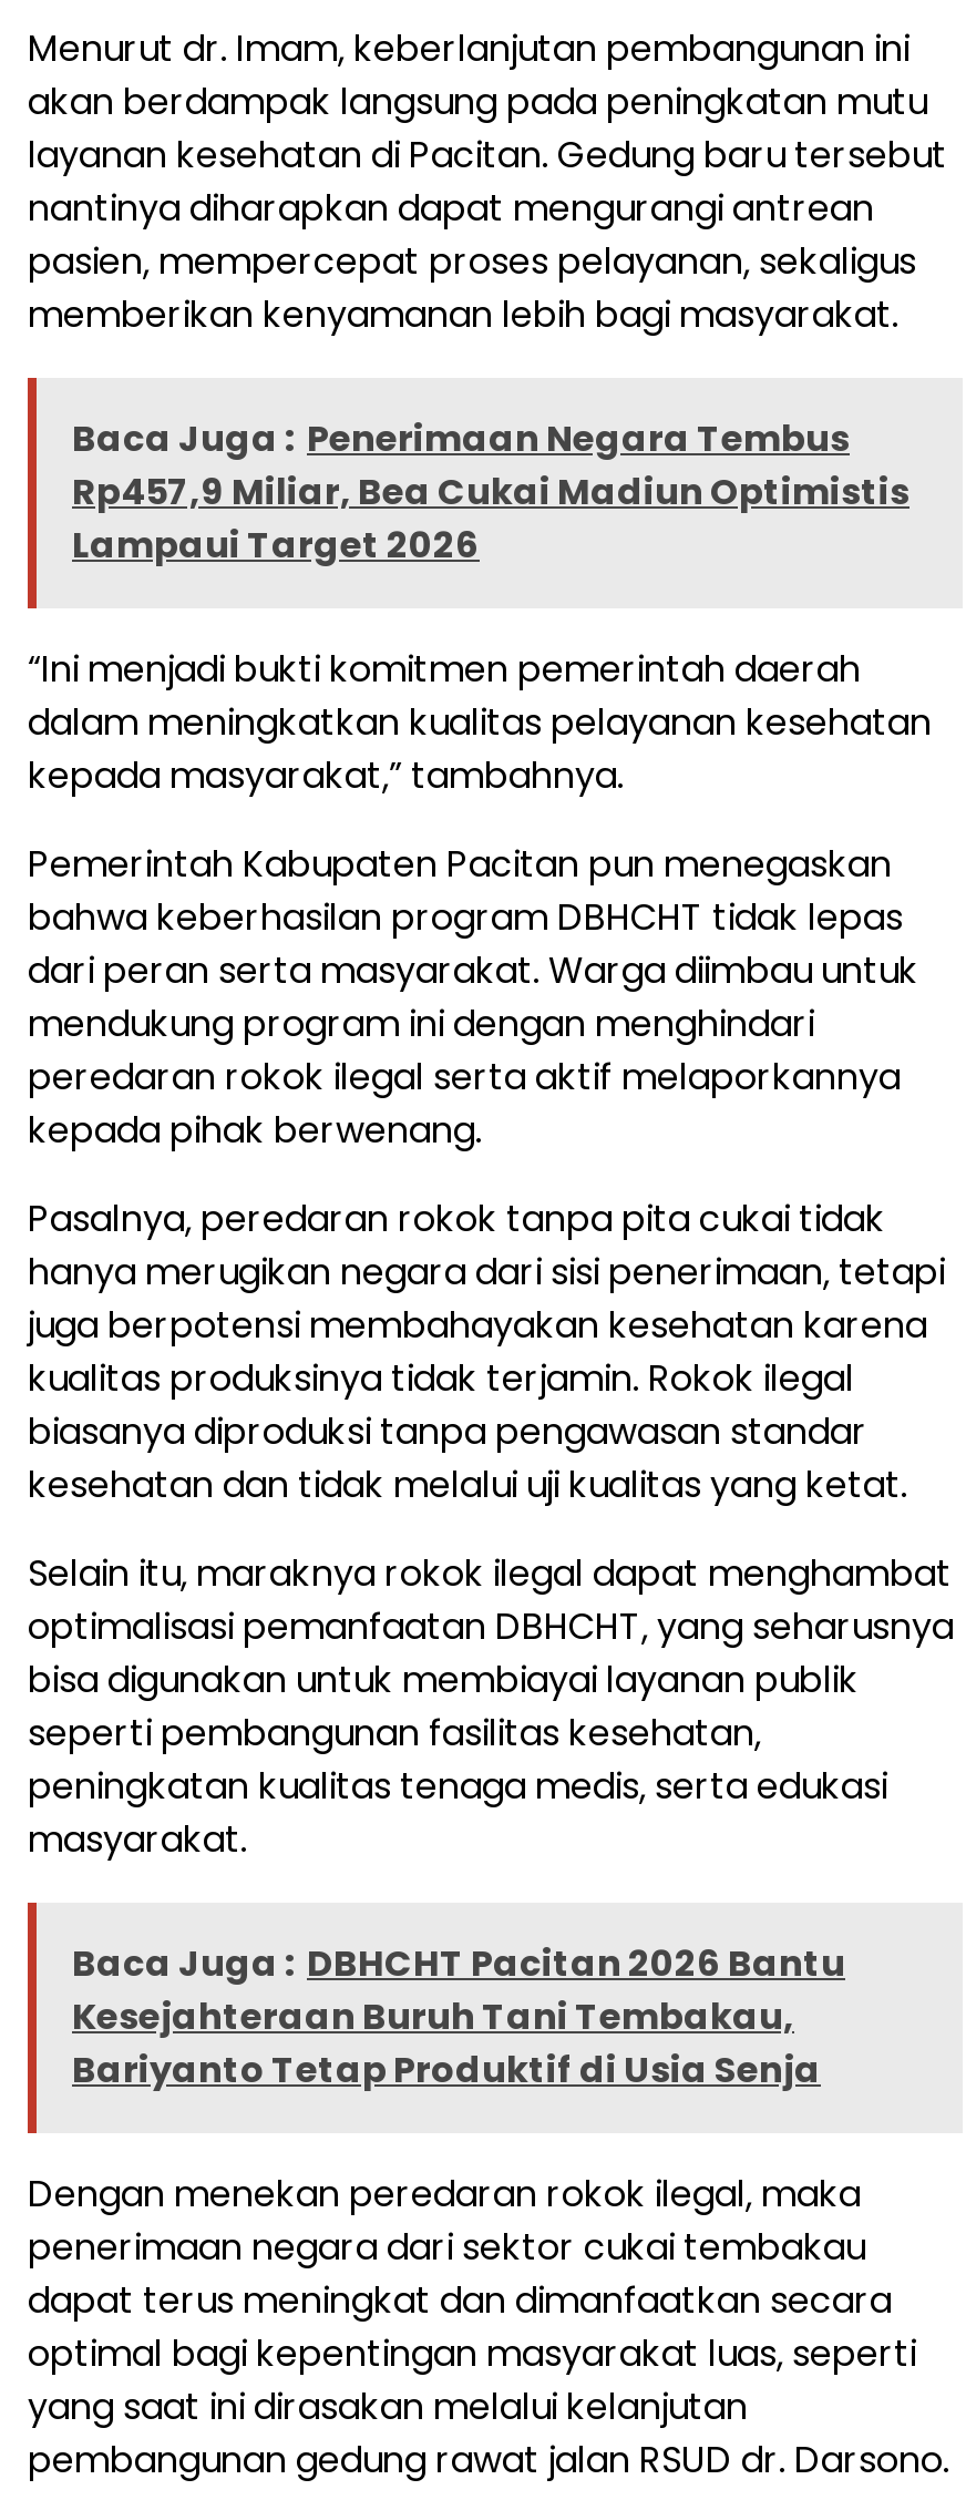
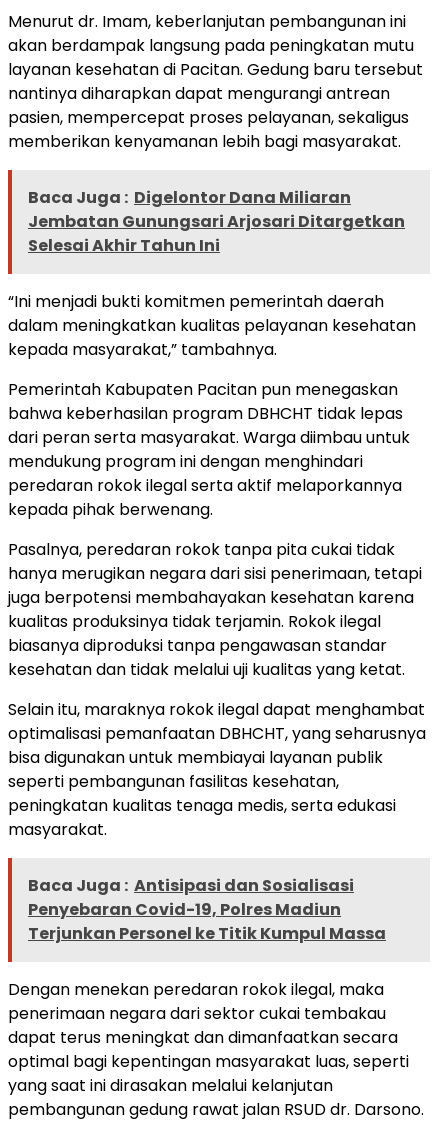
- Baca Juga : Penerimaan Negara Tembus
- Rp457,9 Miliar, Bea Cukai Madiun Optimistis
- Lampaui Target 2026
+ Baca Juga : Digelontor Dana Miliaran
+ Jembatan Gunungsari Arjosari Ditargetkan
+ Selesai Akhir Tahun Ini

- Baca Juga : DBHCHT Pacitan 2026 Bantu
- Kesejahteraan Buruh Tani Tembakau,
- Bariyanto Tetap Produktif di Usia Senja
+ Baca Juga : Antisipasi dan Sosialisasi
+ Penyebaran Covid-19, Polres Madiun
+ Terjunkan Personel ke Titik Kumpul Massa
